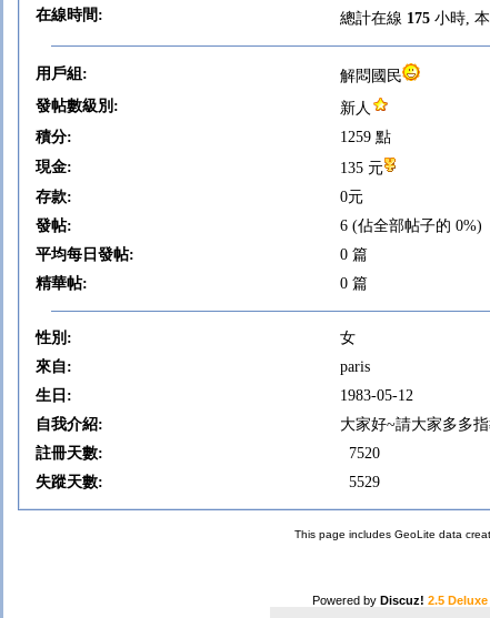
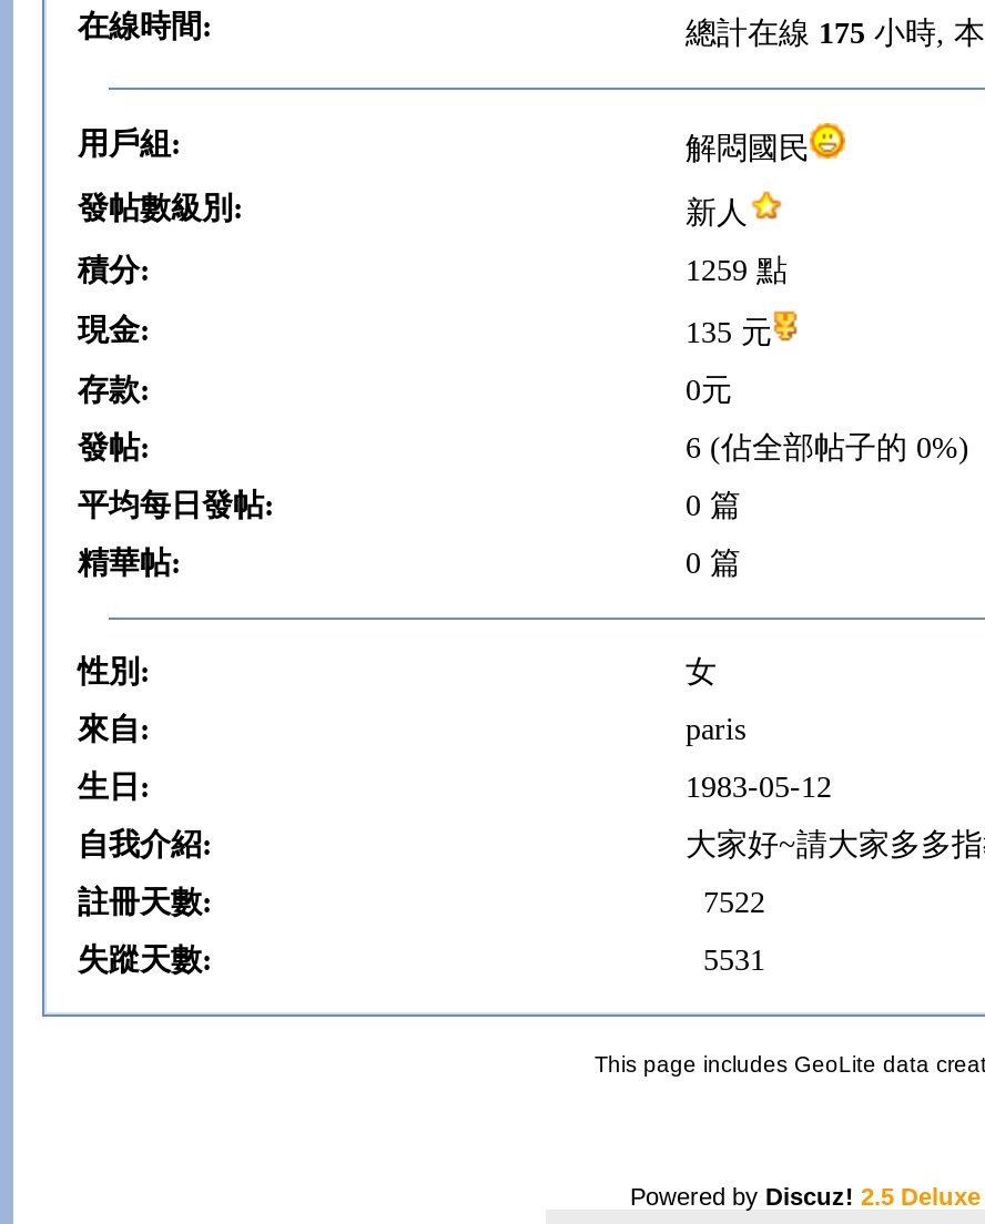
- 7520
+ 7522

- 5529
+ 5531
